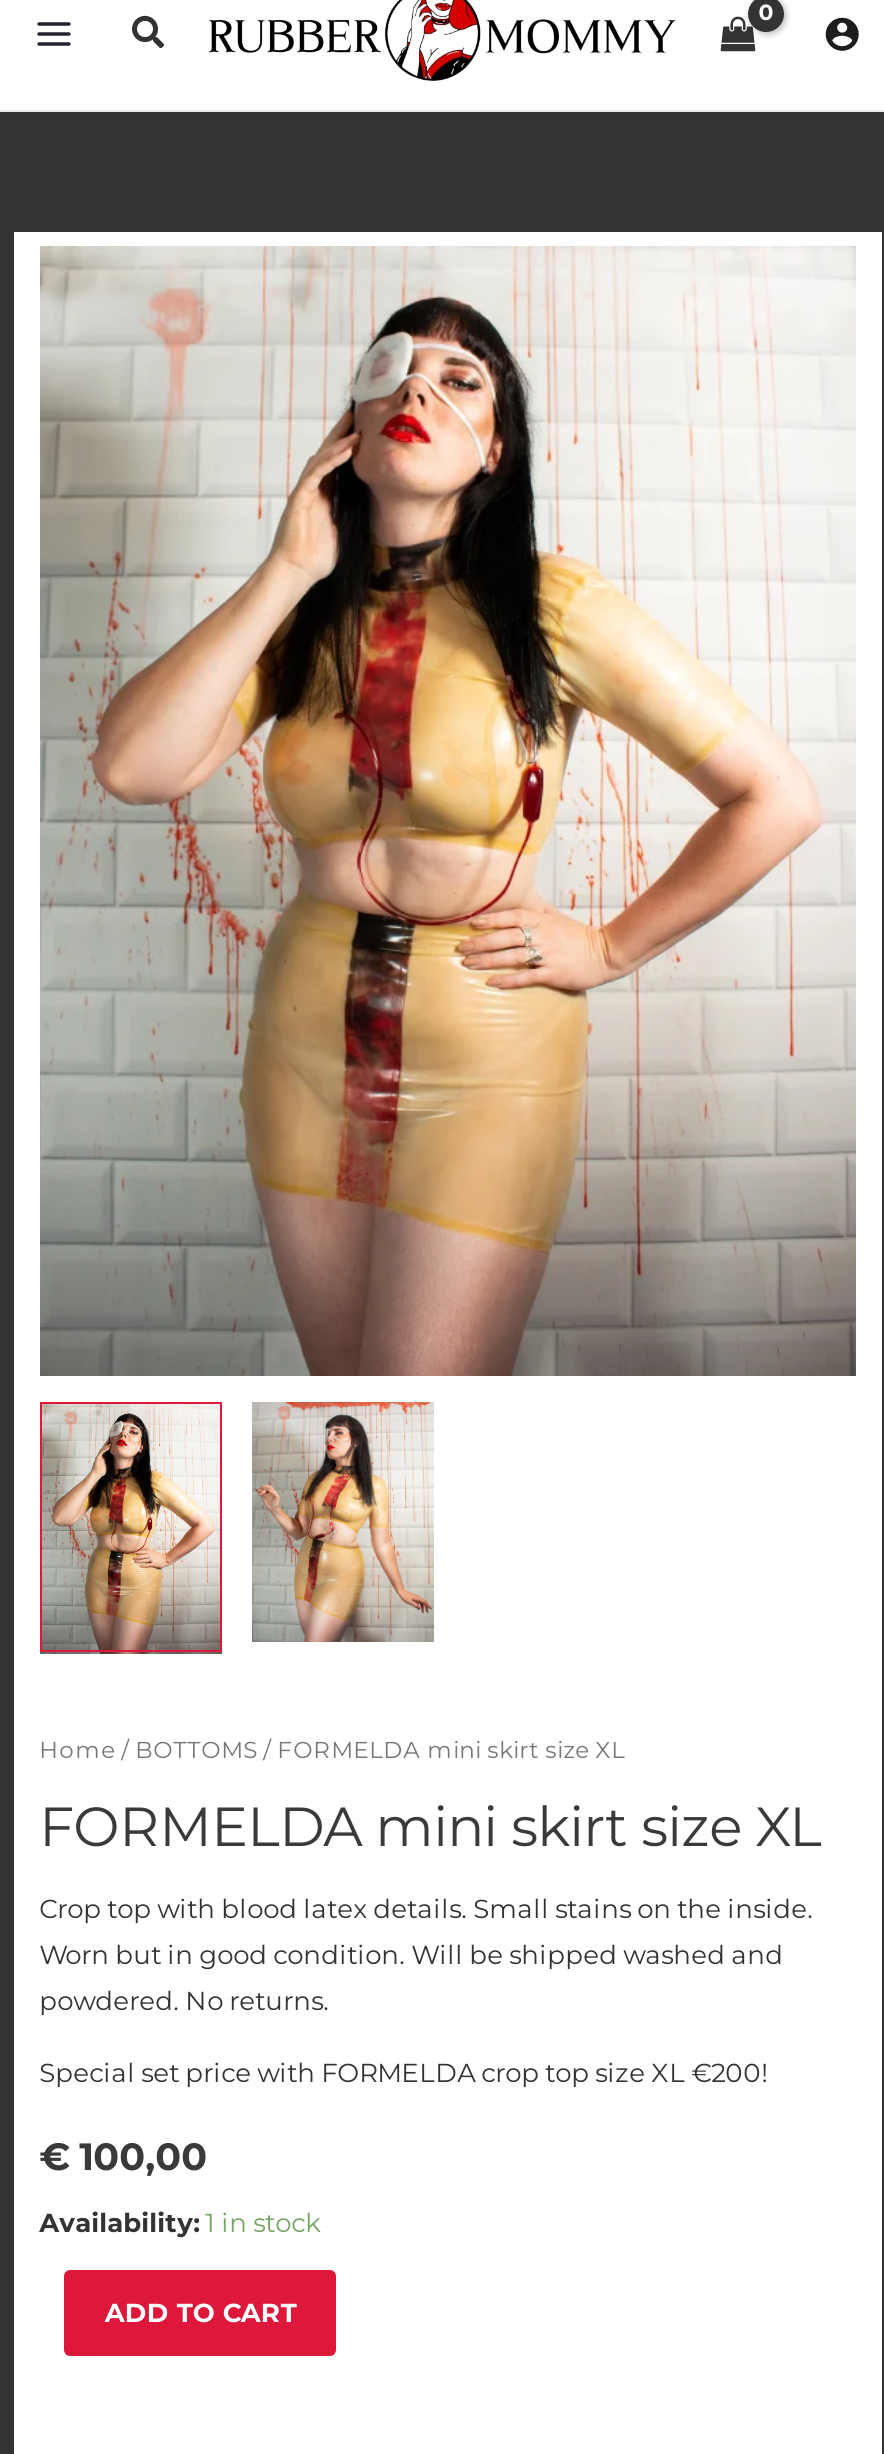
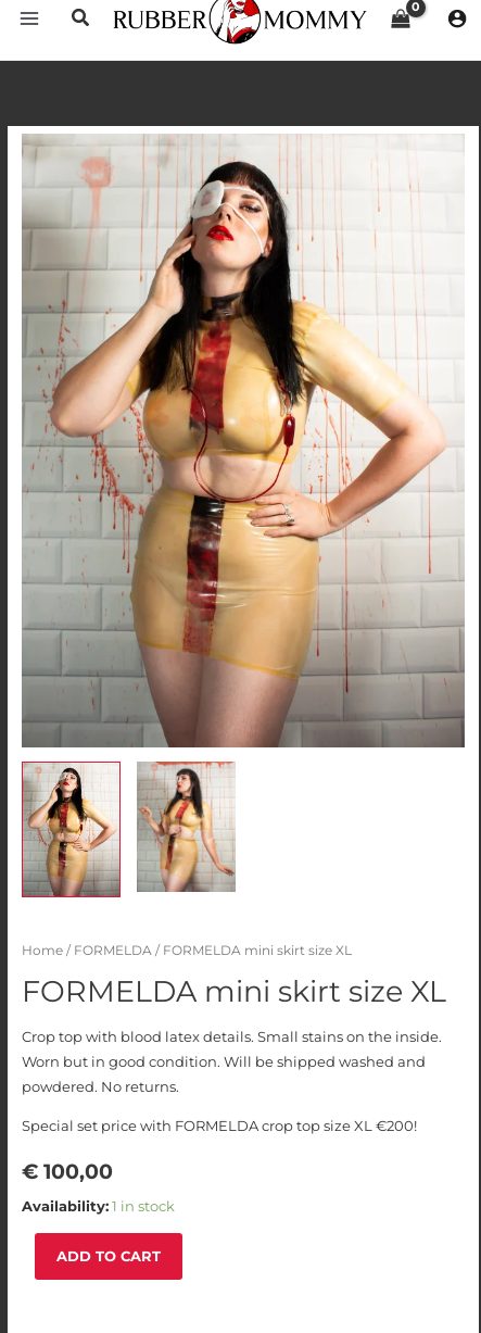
- Home / BOTTOMS / FORMELDA mini skirt size XL
+ Home / FORMELDA / FORMELDA mini skirt size XL
